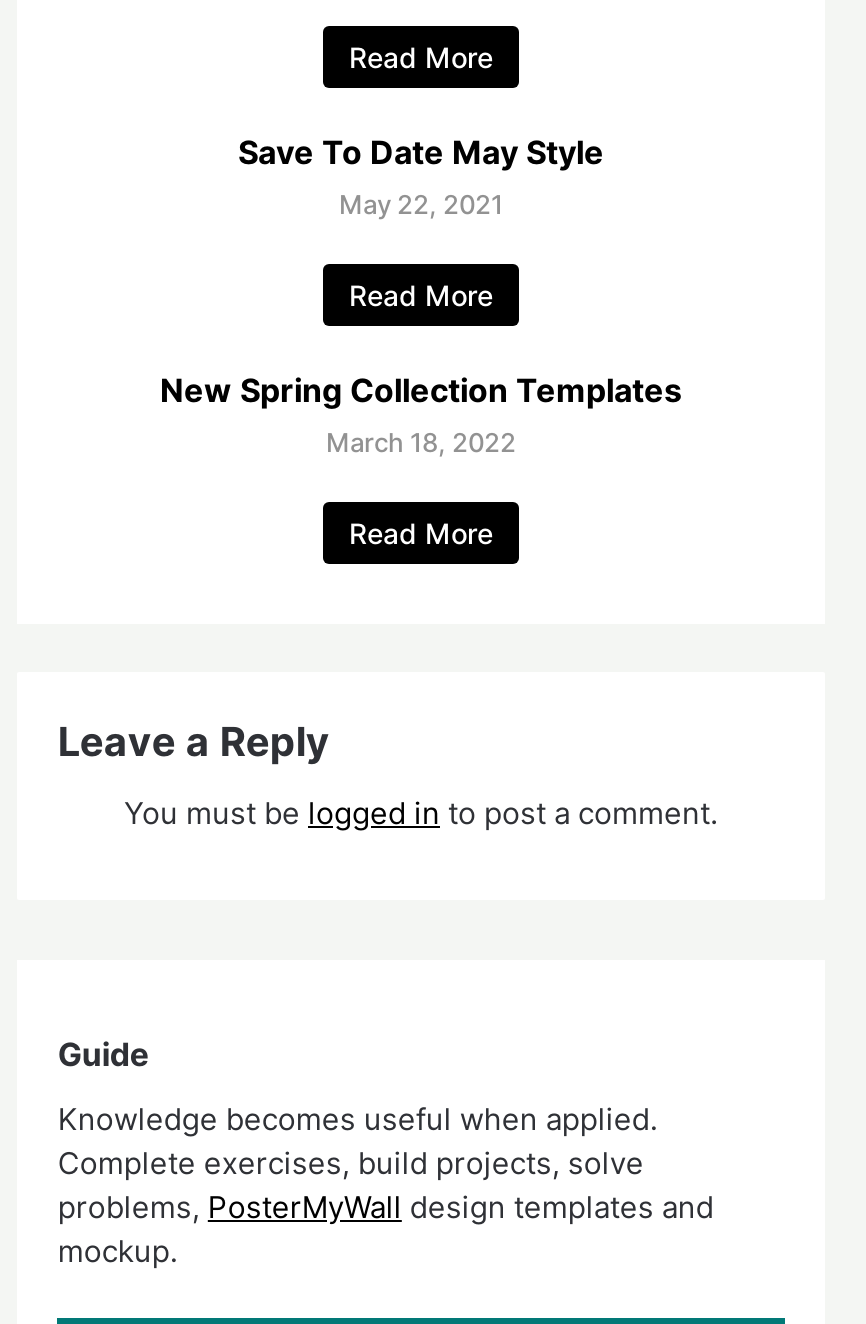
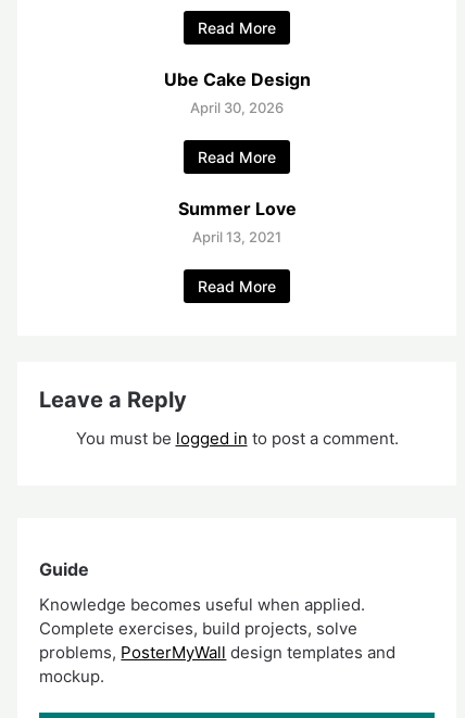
- Save To Date May Style
- May 22, 2021
+ Ube Cake Design
+ April 30, 2026

- New Spring Collection Templates
- March 18, 2022
+ Summer Love
+ April 13, 2021
